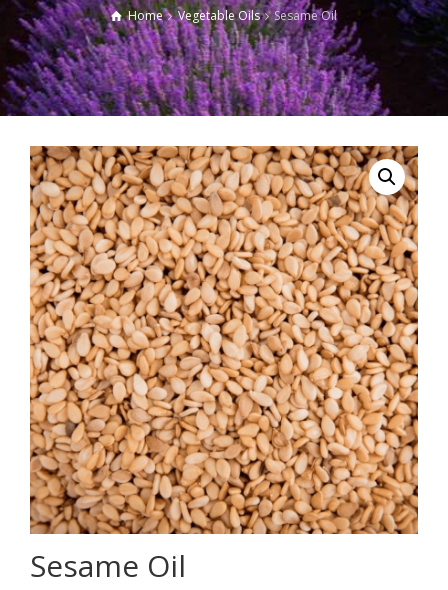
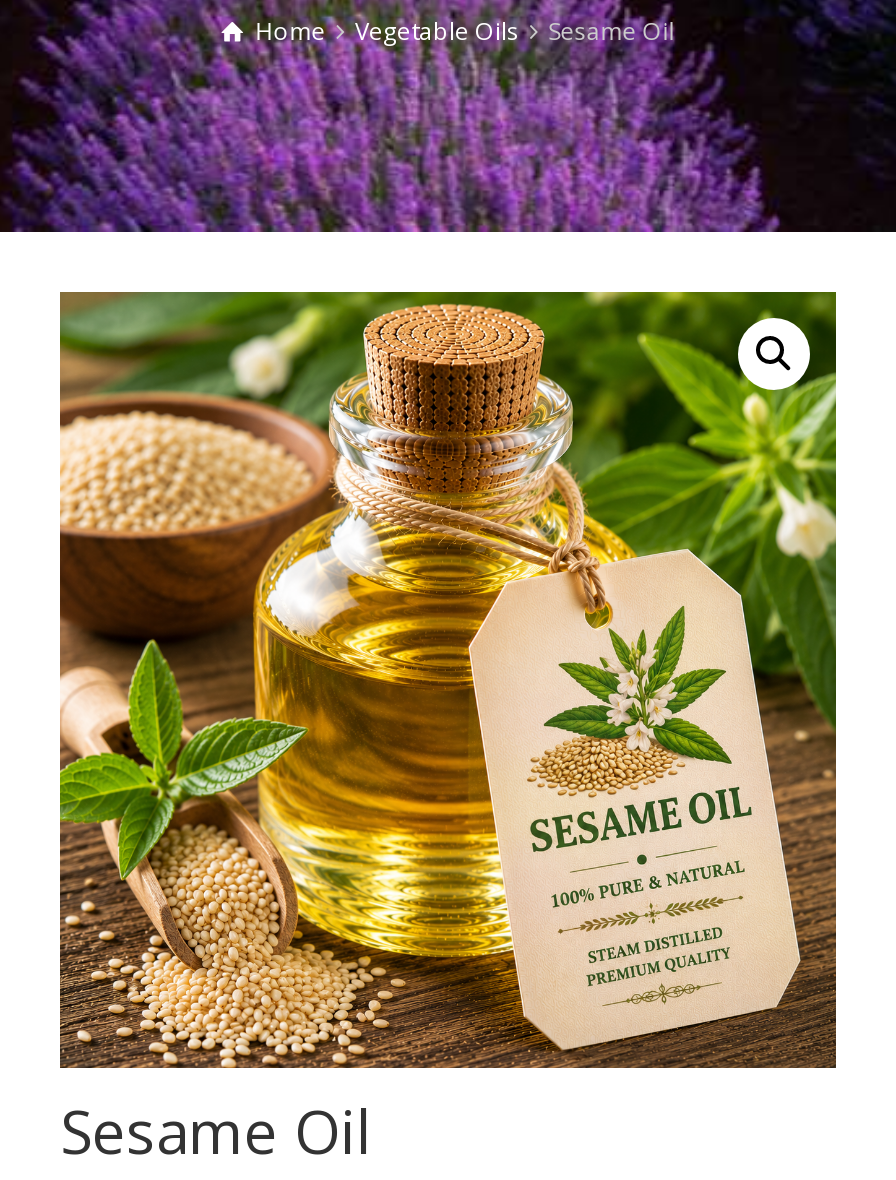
- [image]
+ [image]
